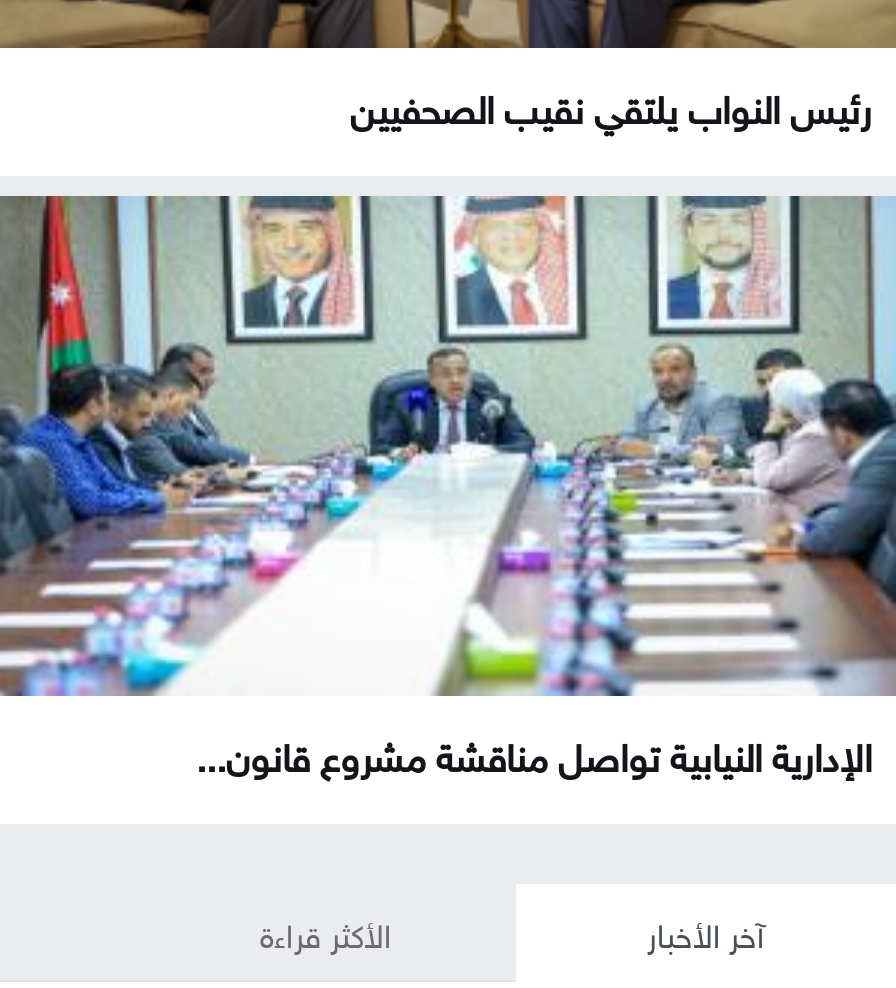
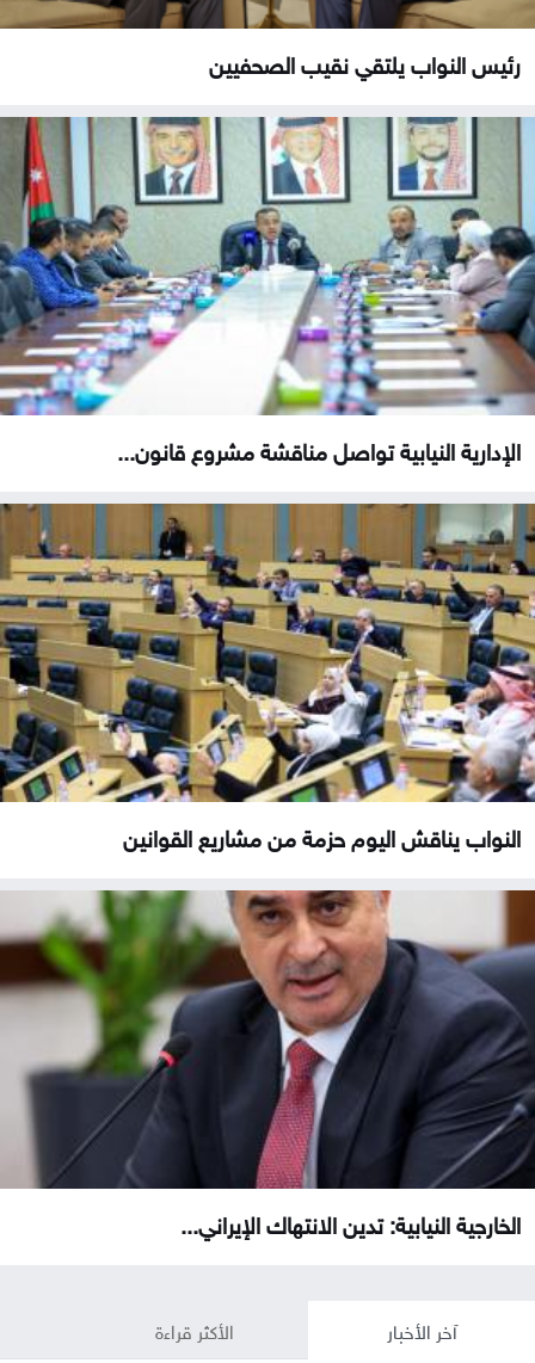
+ [image]
+ النواب يناقش اليوم حزمة من مشاريع القوانين

+ [image]
+ الخارجية النيابية: تدين الانتهاك الإيراني...
